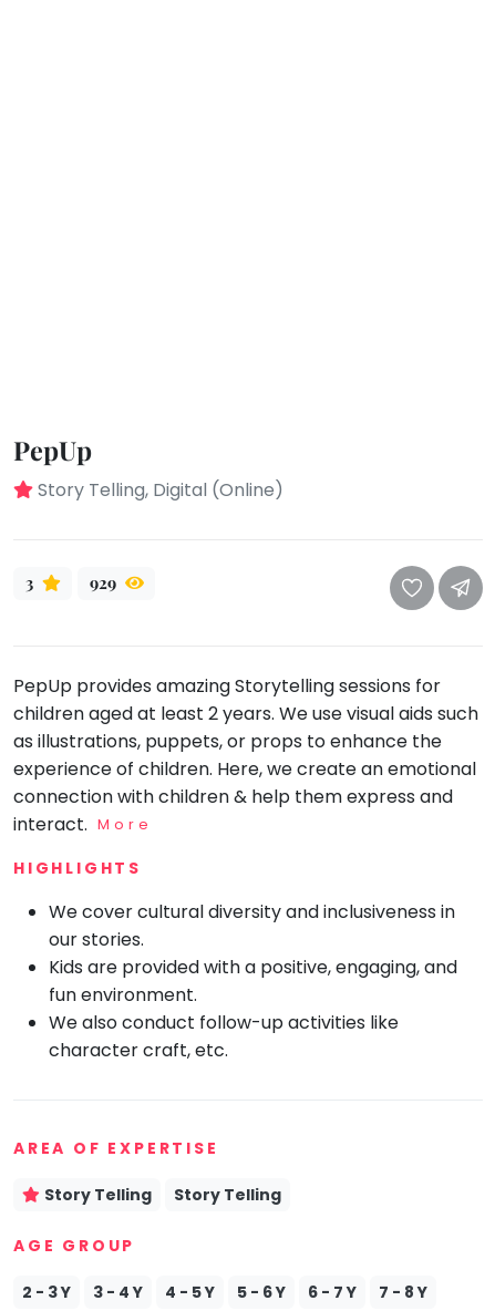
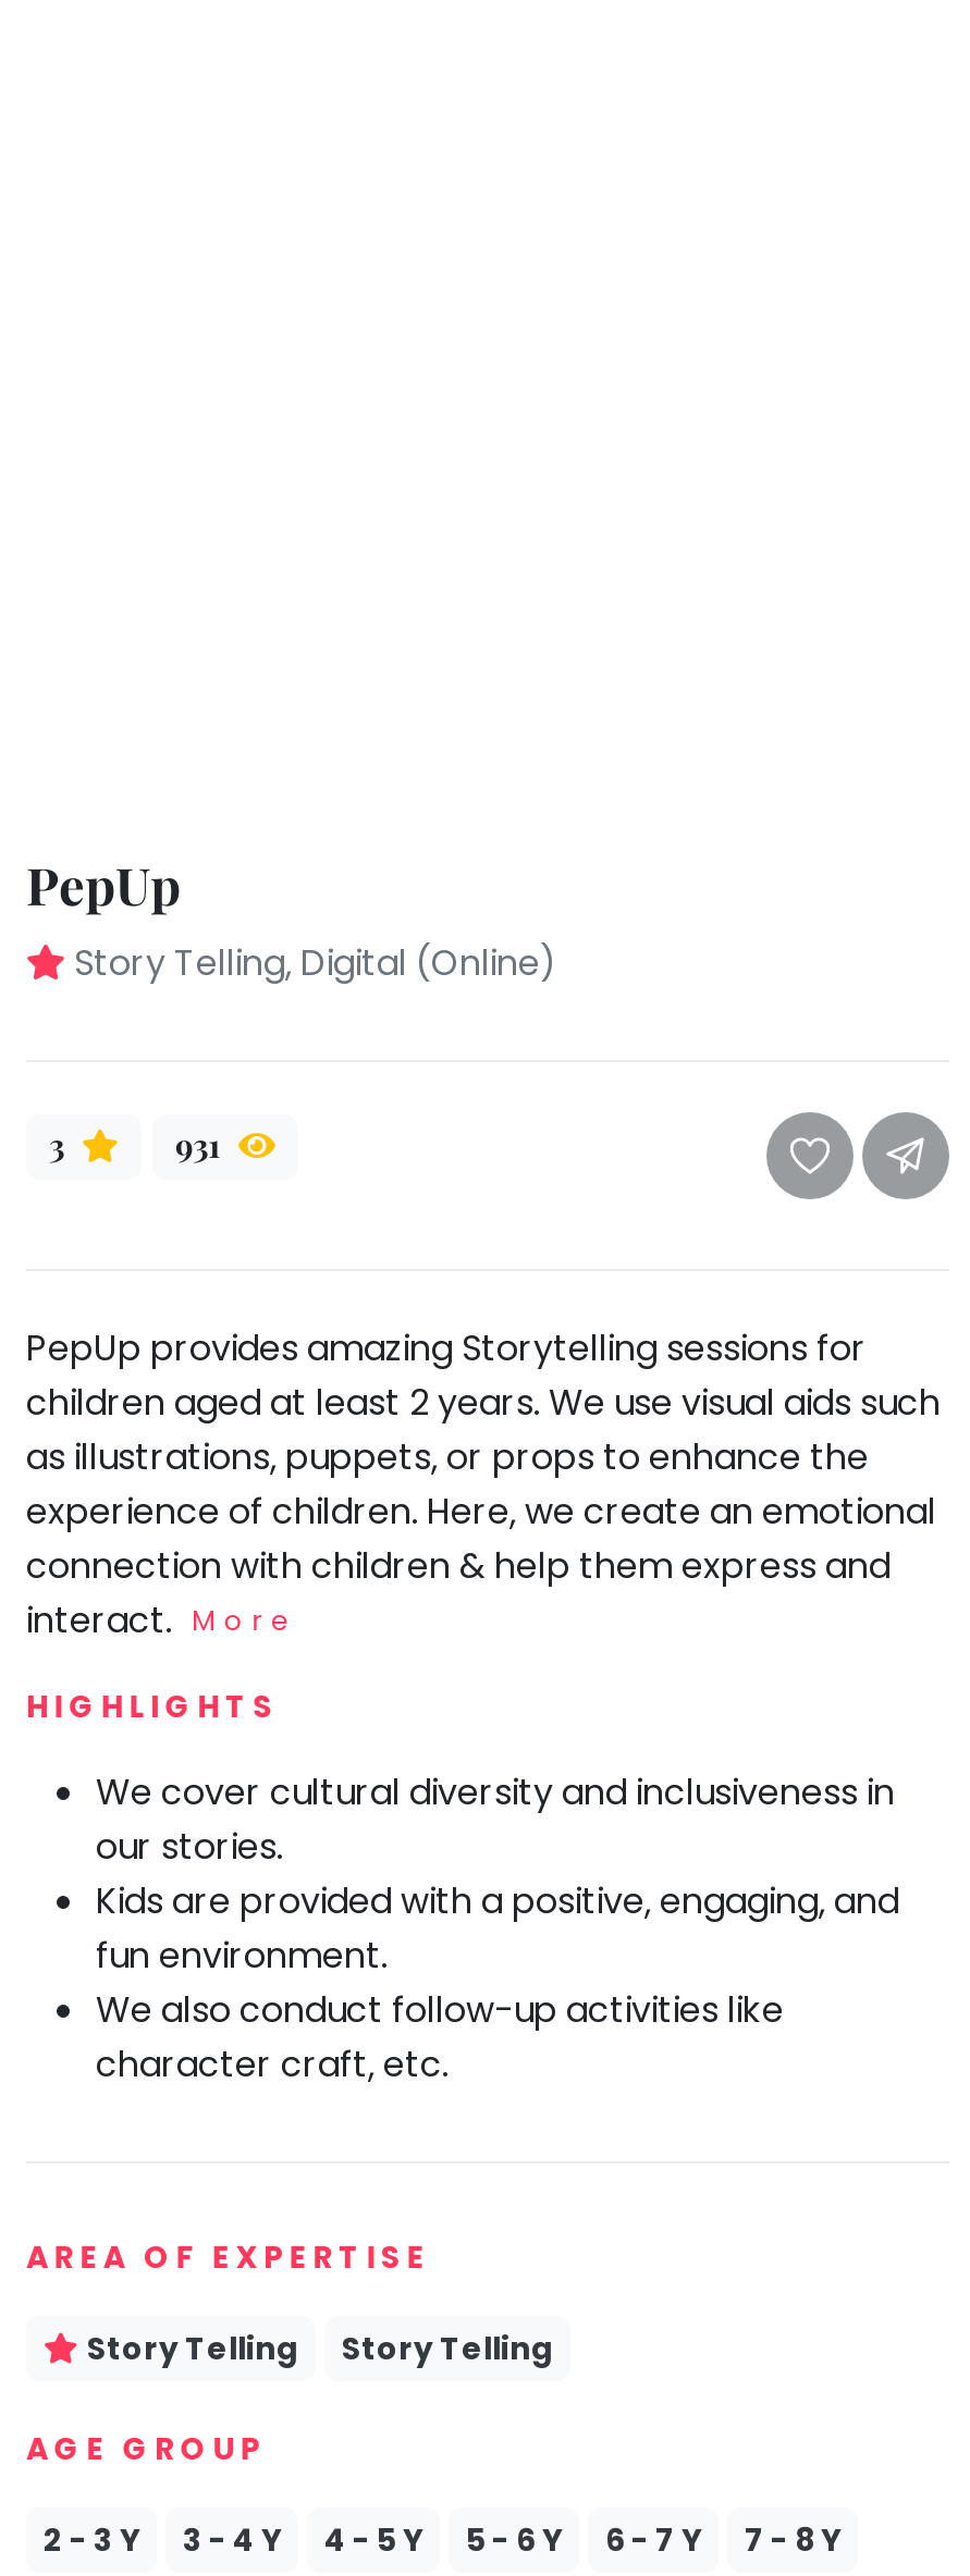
- 929
+ 931
